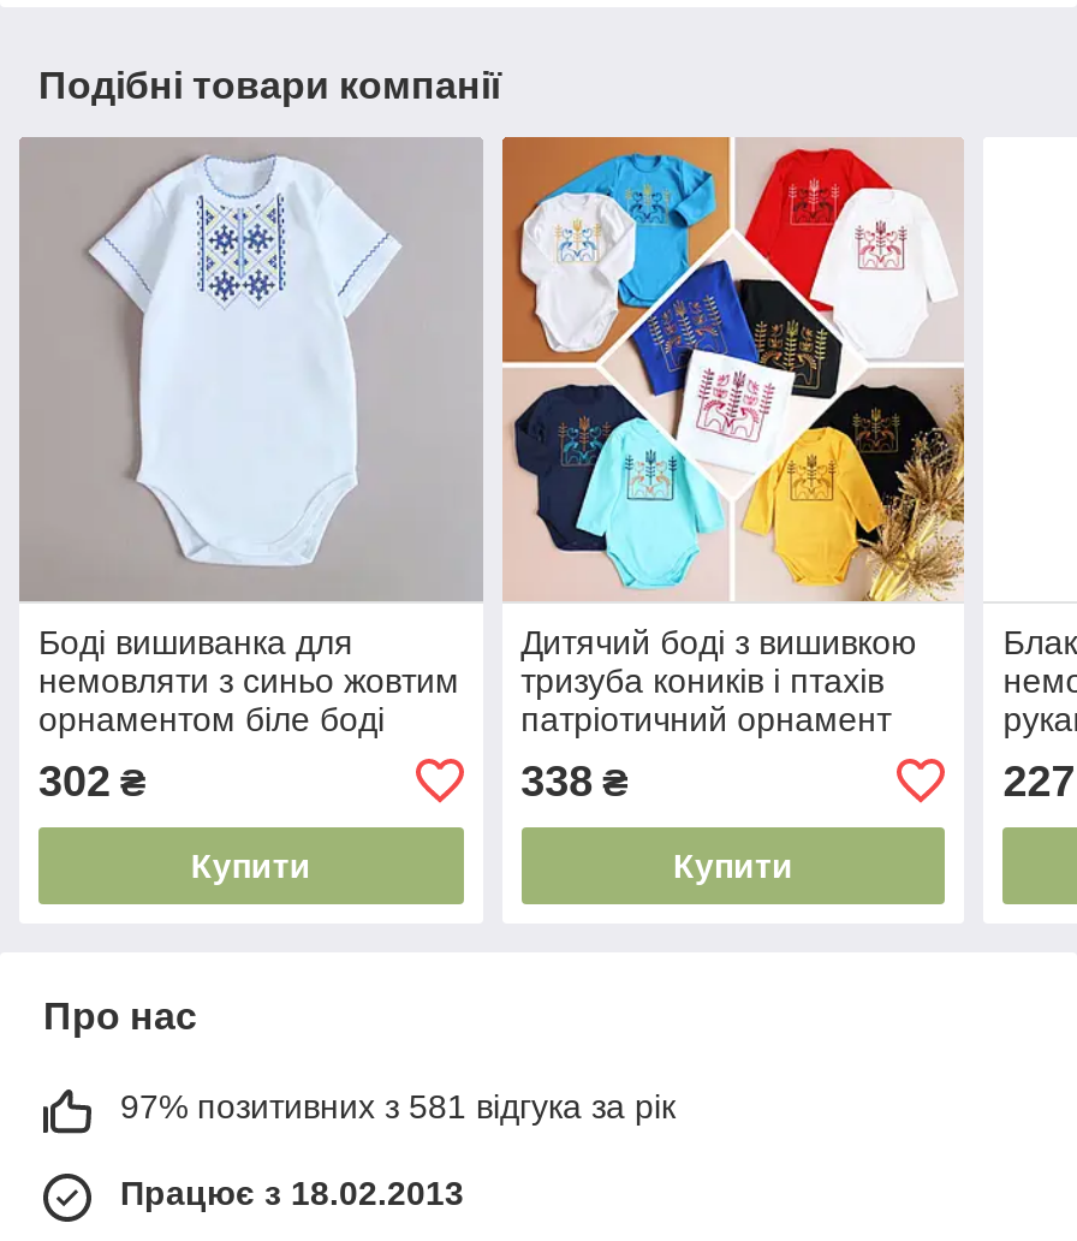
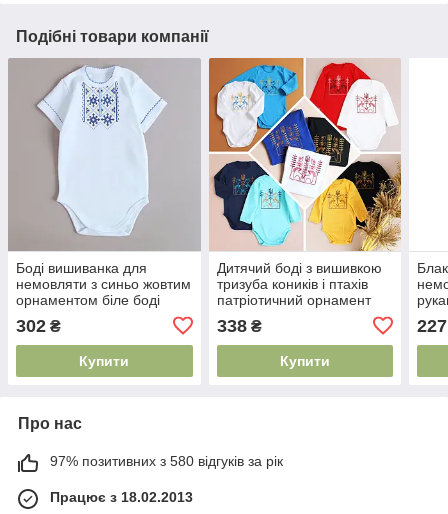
- 97% позитивних з 581 відгука за рік
+ 97% позитивних з 580 відгуків за рік
